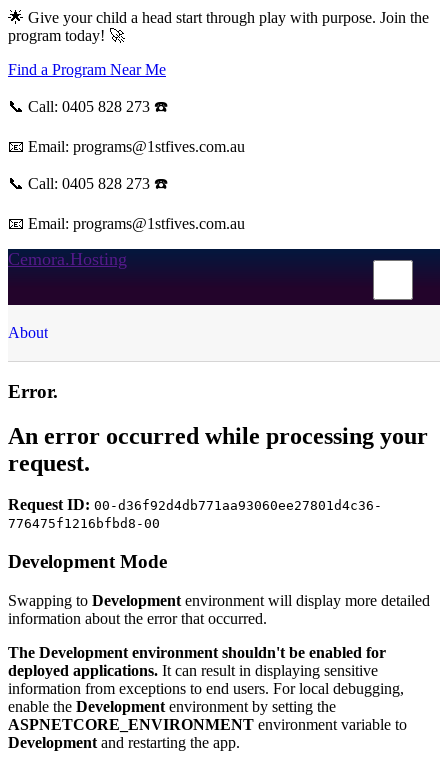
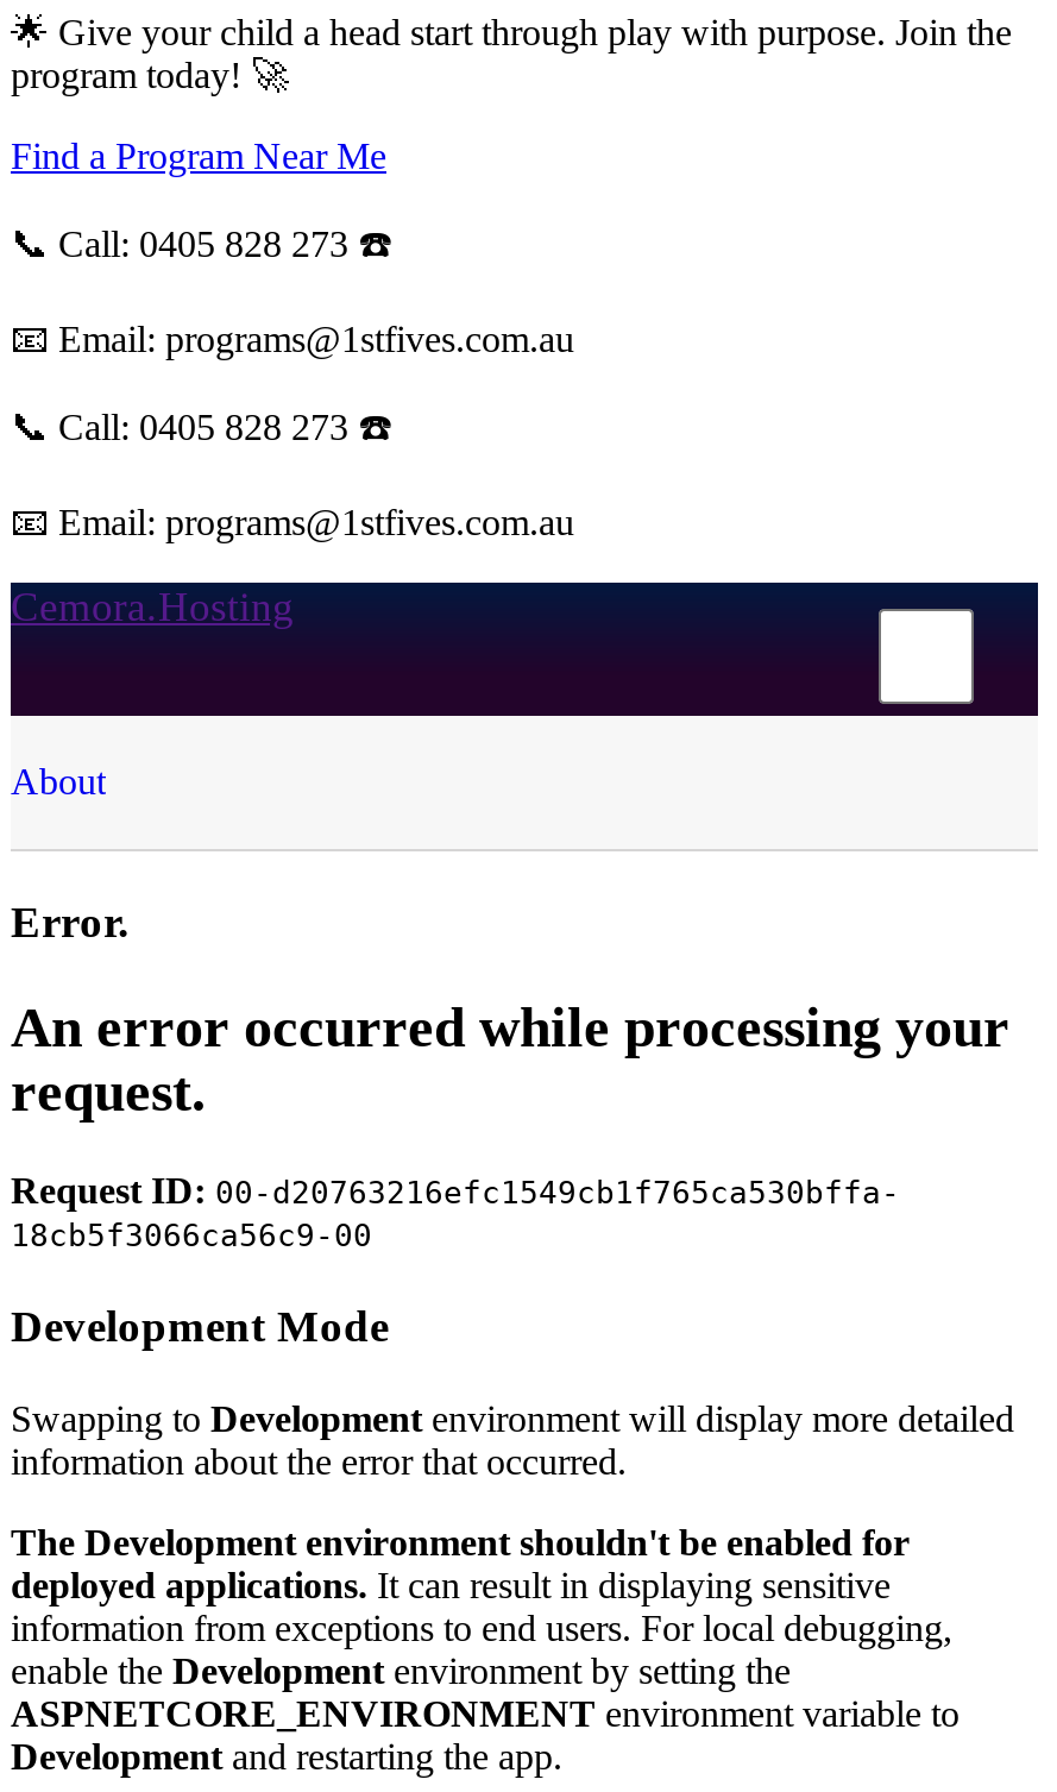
- Request ID: 00-d36f92d4db771aa93060ee27801d4c36-
- 776475f1216bfbd8-00
+ Request ID: 00-d20763216efc1549cb1f765ca530bffa-
+ 18cb5f3066ca56c9-00
